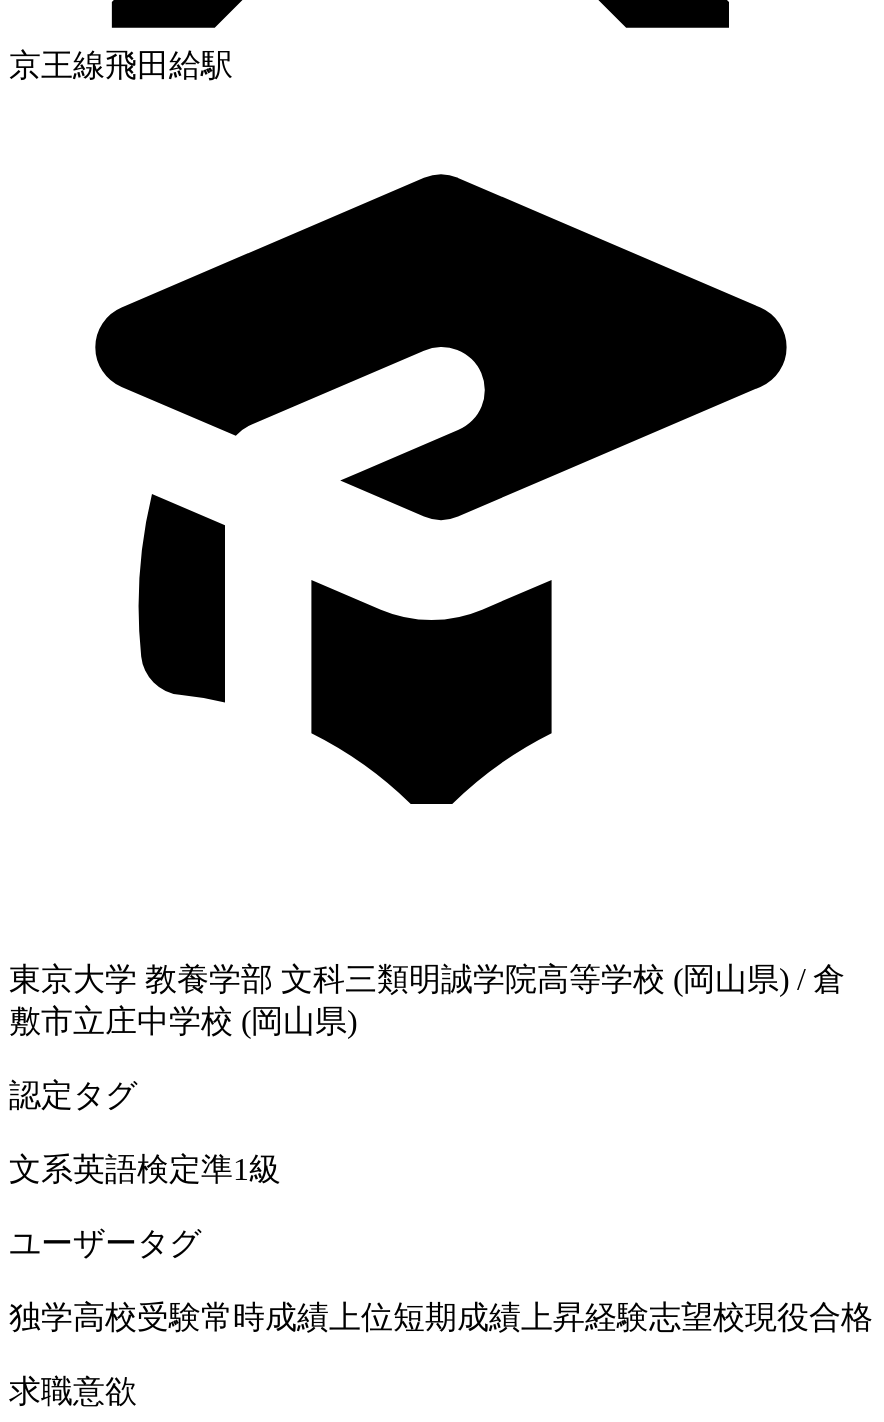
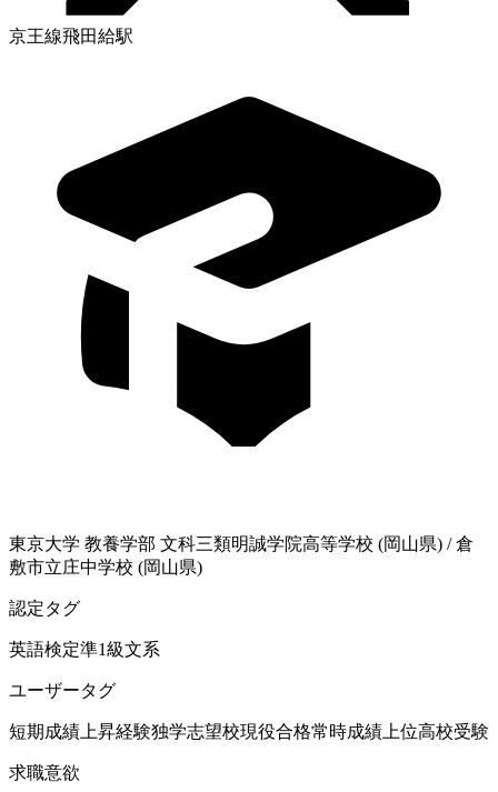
- 文系英語検定準1級
+ 英語検定準1級文系

- 独学高校受験常時成績上位短期成績上昇経験志望校現役合格
+ 短期成績上昇経験独学志望校現役合格常時成績上位高校受験
